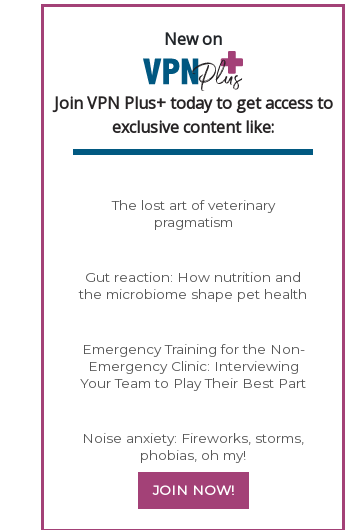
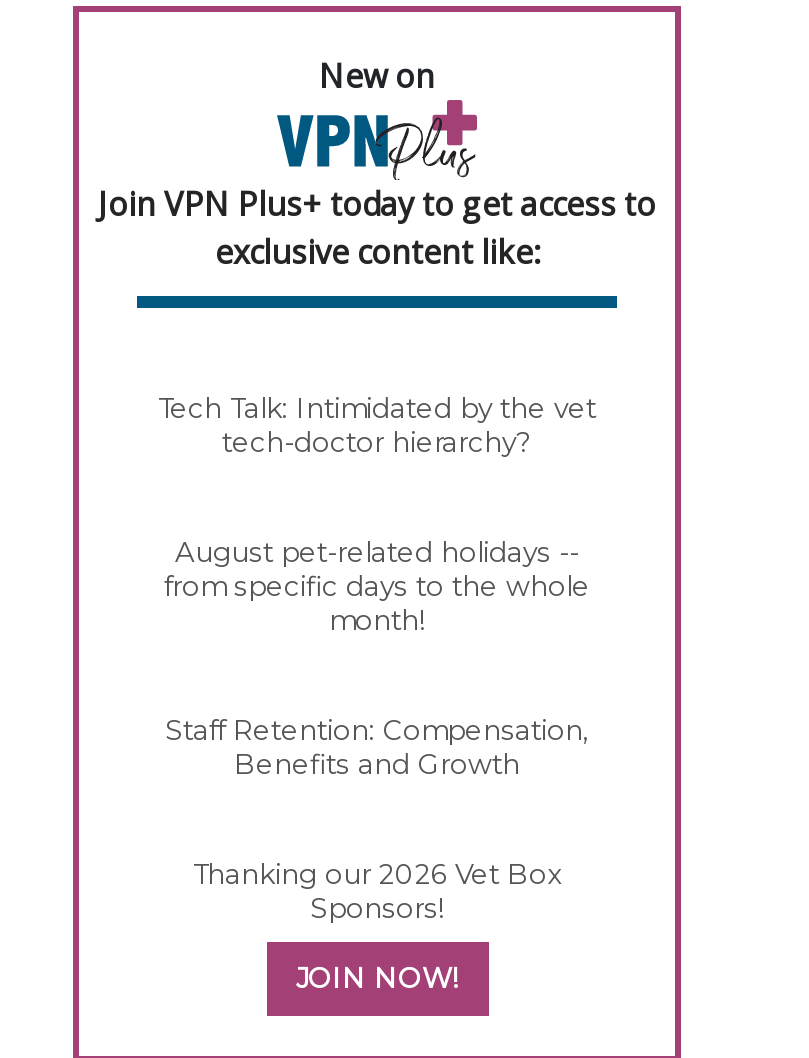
- The lost art of veterinary
- pragmatism
+ Tech Talk: Intimidated by the vet
+ tech-doctor hierarchy?

- Gut reaction: How nutrition and
- the microbiome shape pet health
+ August pet-related holidays --
+ from specific days to the whole
+ month!

- Emergency Training for the Non-
- Emergency Clinic: Interviewing
- Your Team to Play Their Best Part
+ Staff Retention: Compensation,
+ Benefits and Growth

- Noise anxiety: Fireworks, storms,
- phobias, oh my!
+ Thanking our 2026 Vet Box
+ Sponsors!
